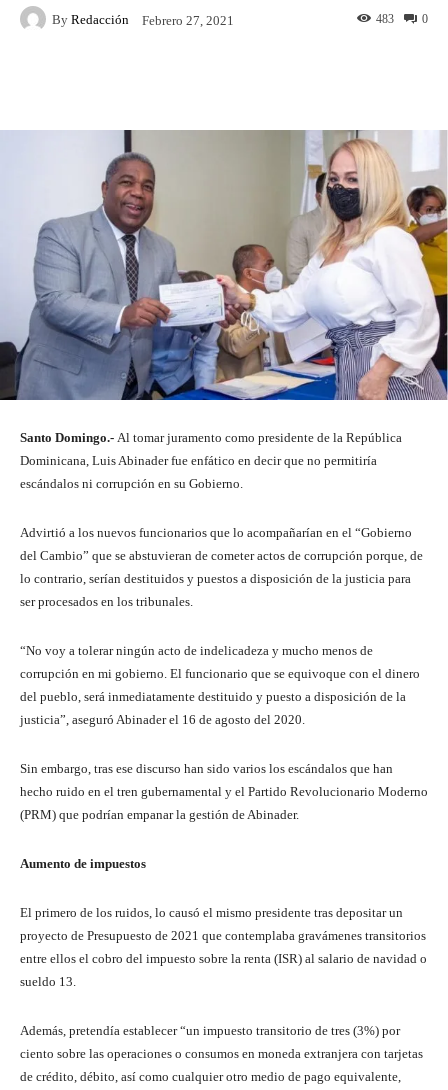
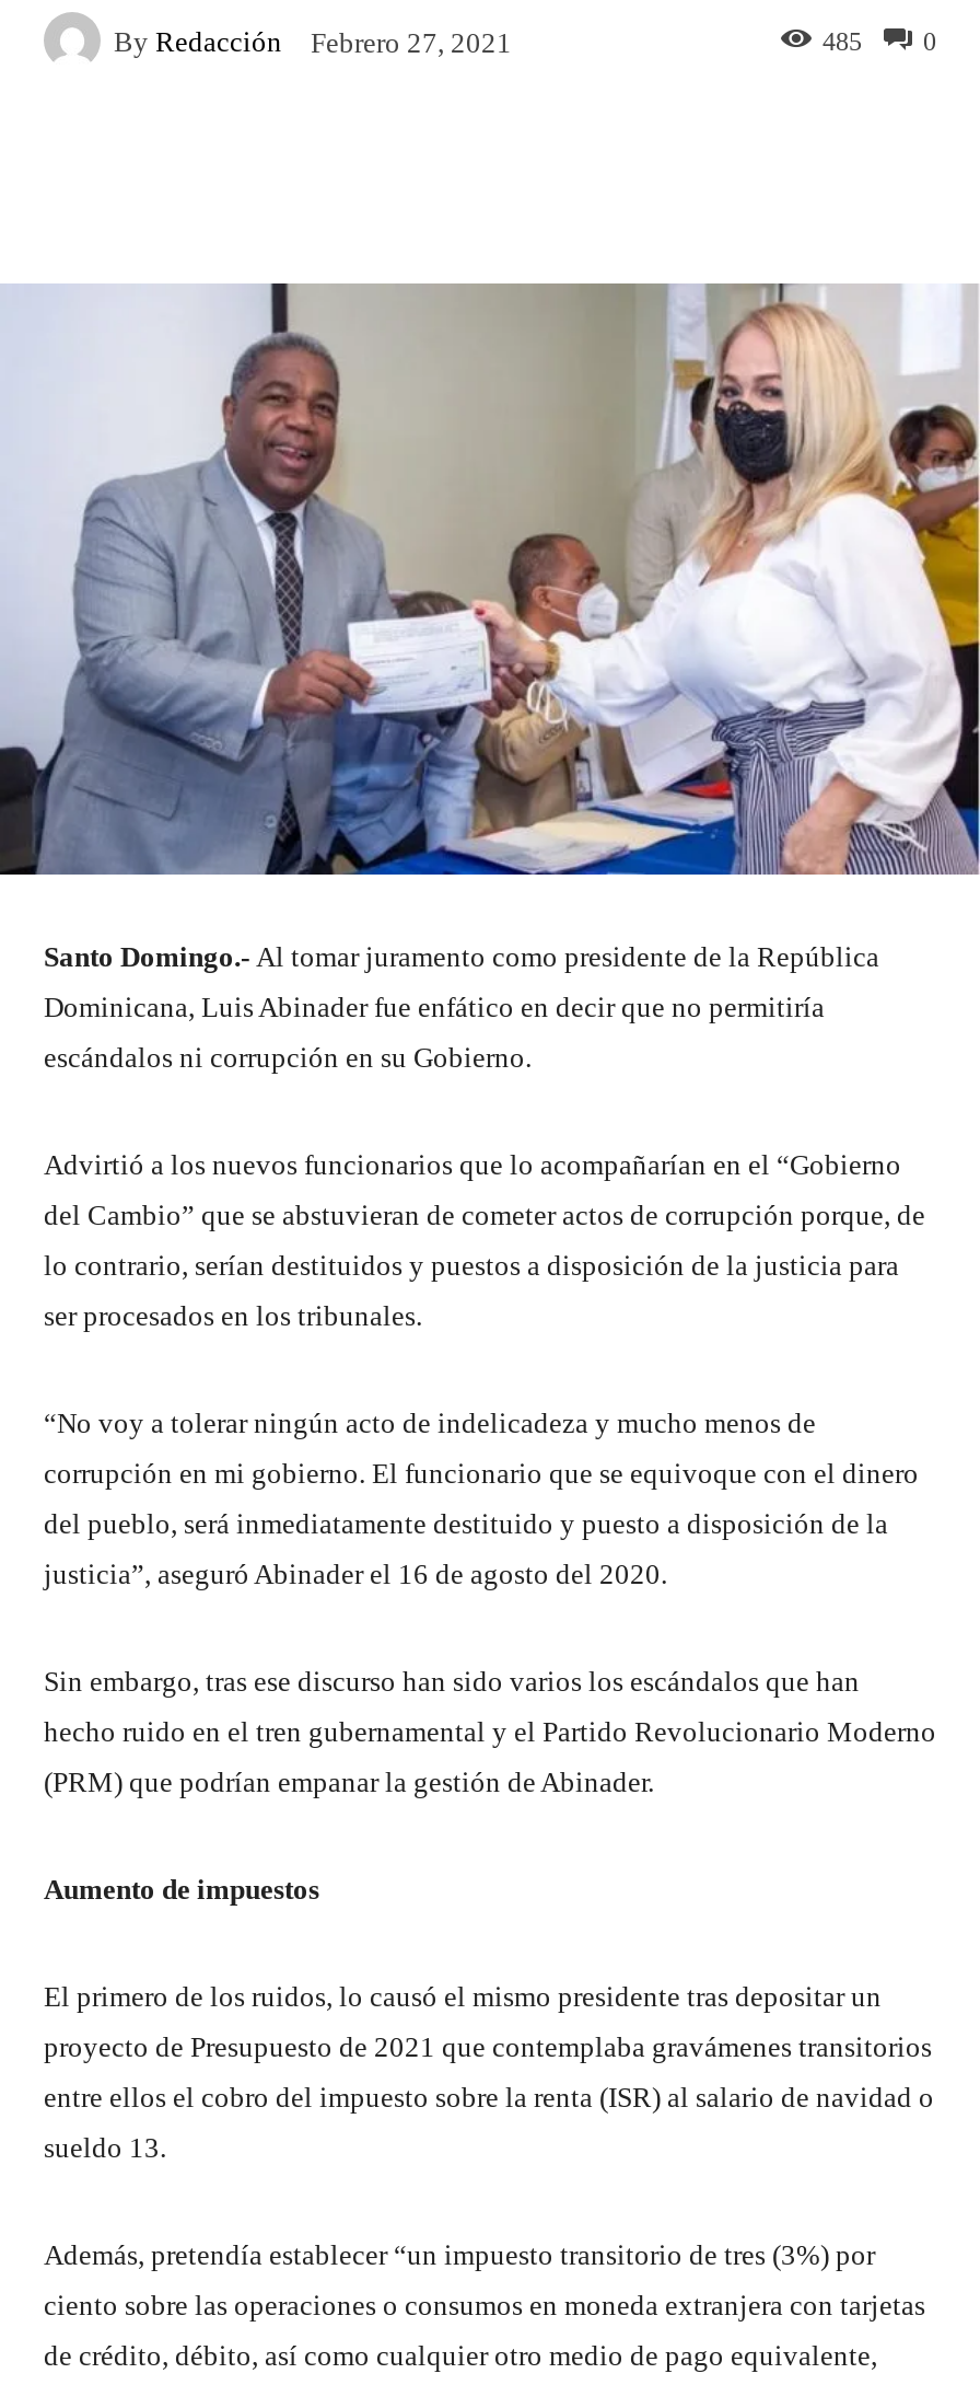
- 483 0
+ 485 0
